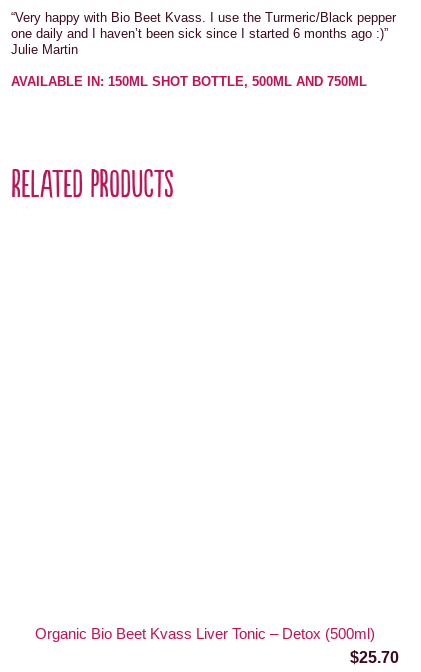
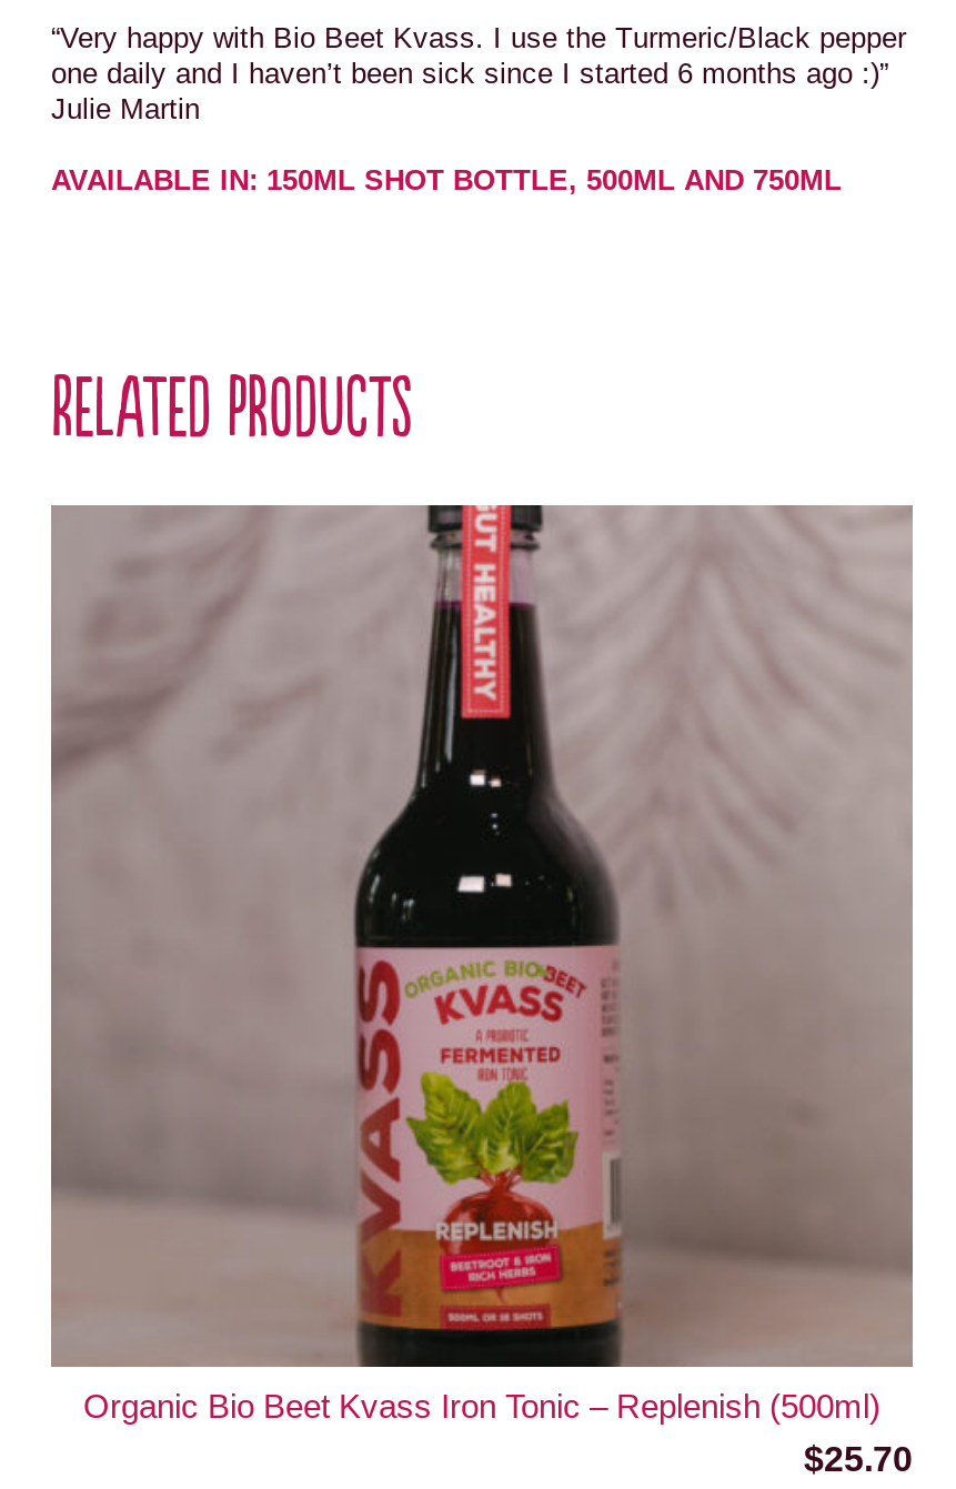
+ [image]

- Organic Bio Beet Kvass Liver Tonic – Detox (500ml)
+ Organic Bio Beet Kvass Iron Tonic – Replenish (500ml)
